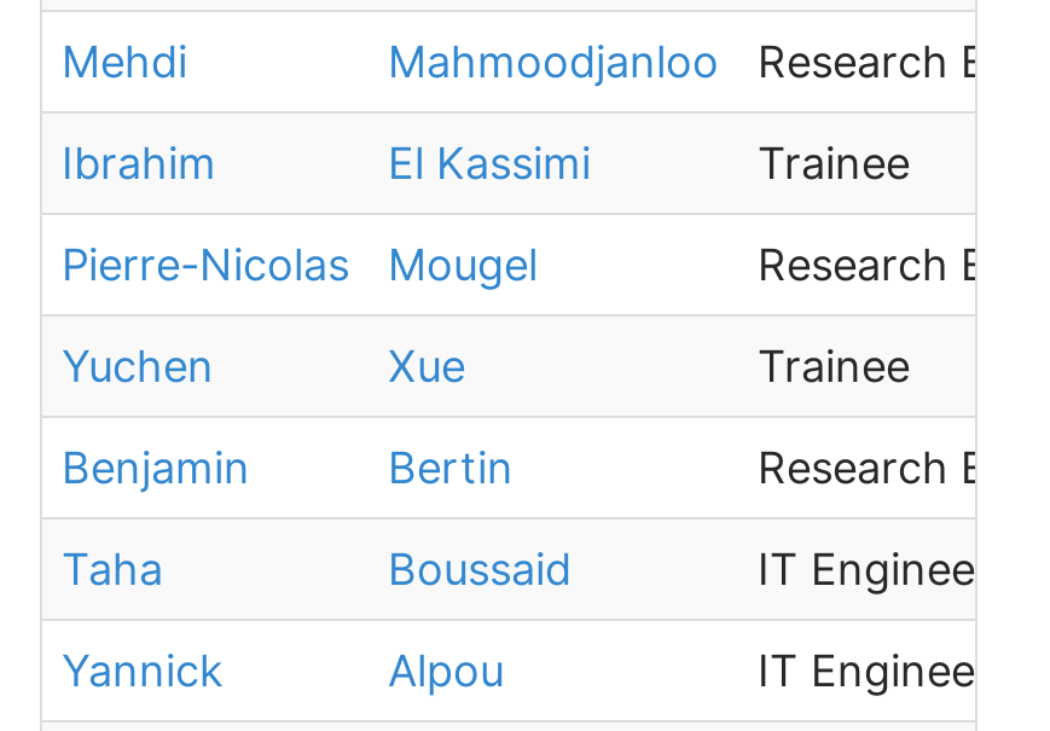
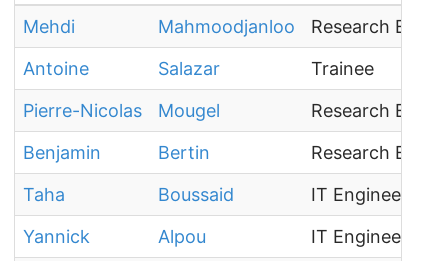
- Ibrahim
- El Kassimi
+ Antoine
+ Salazar

- Yuchen
- Xue
- Trainee
